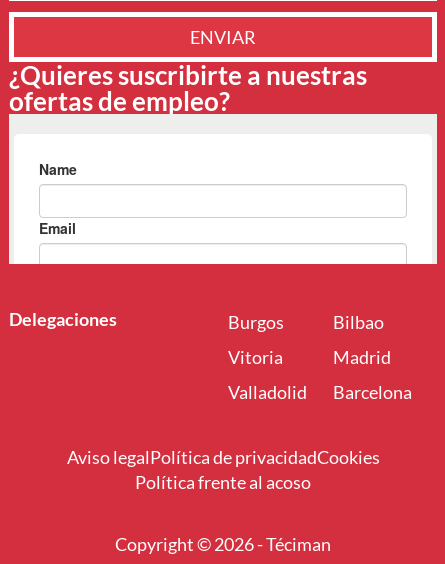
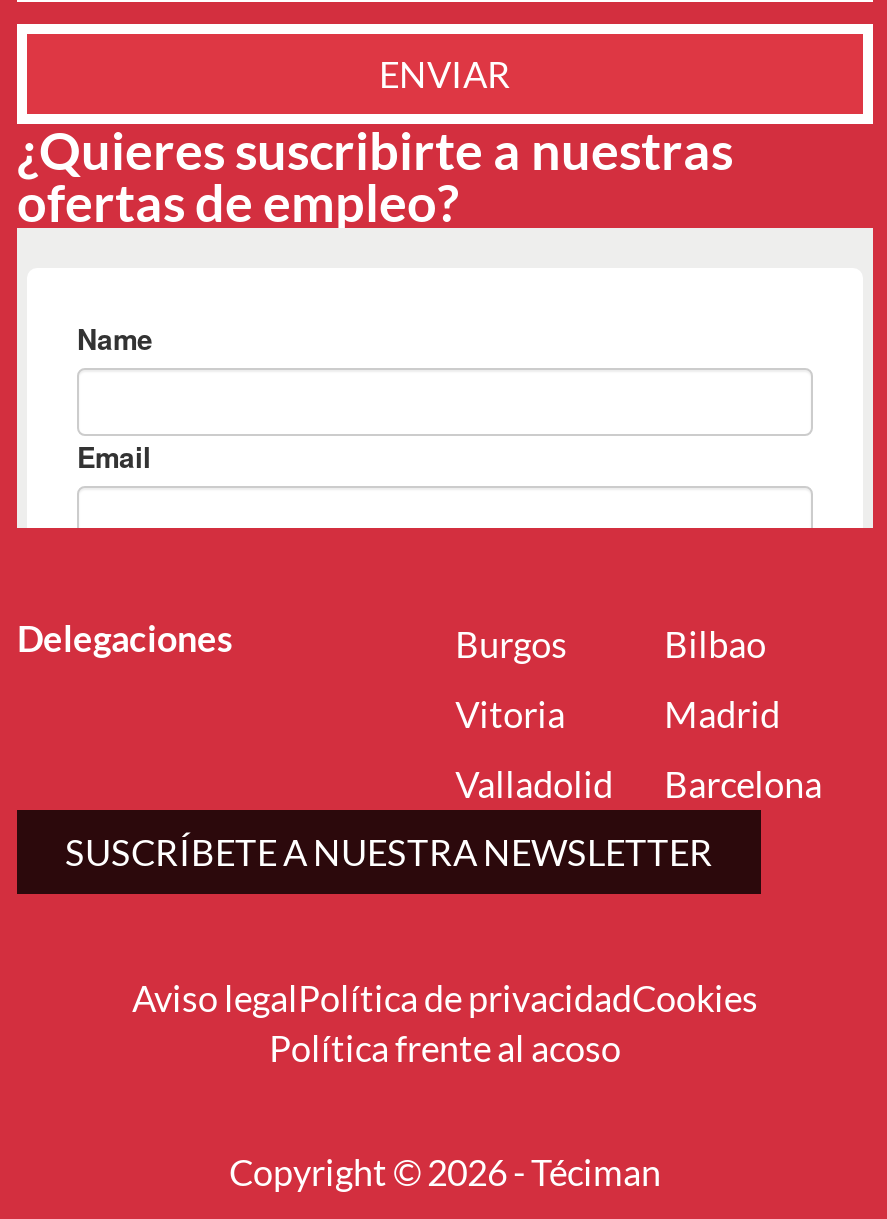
+ SUSCRÍBETE A NUESTRA NEWSLETTER
